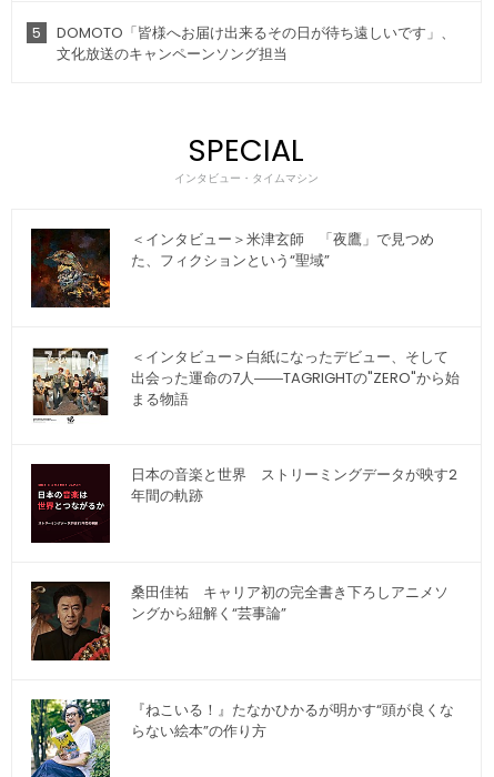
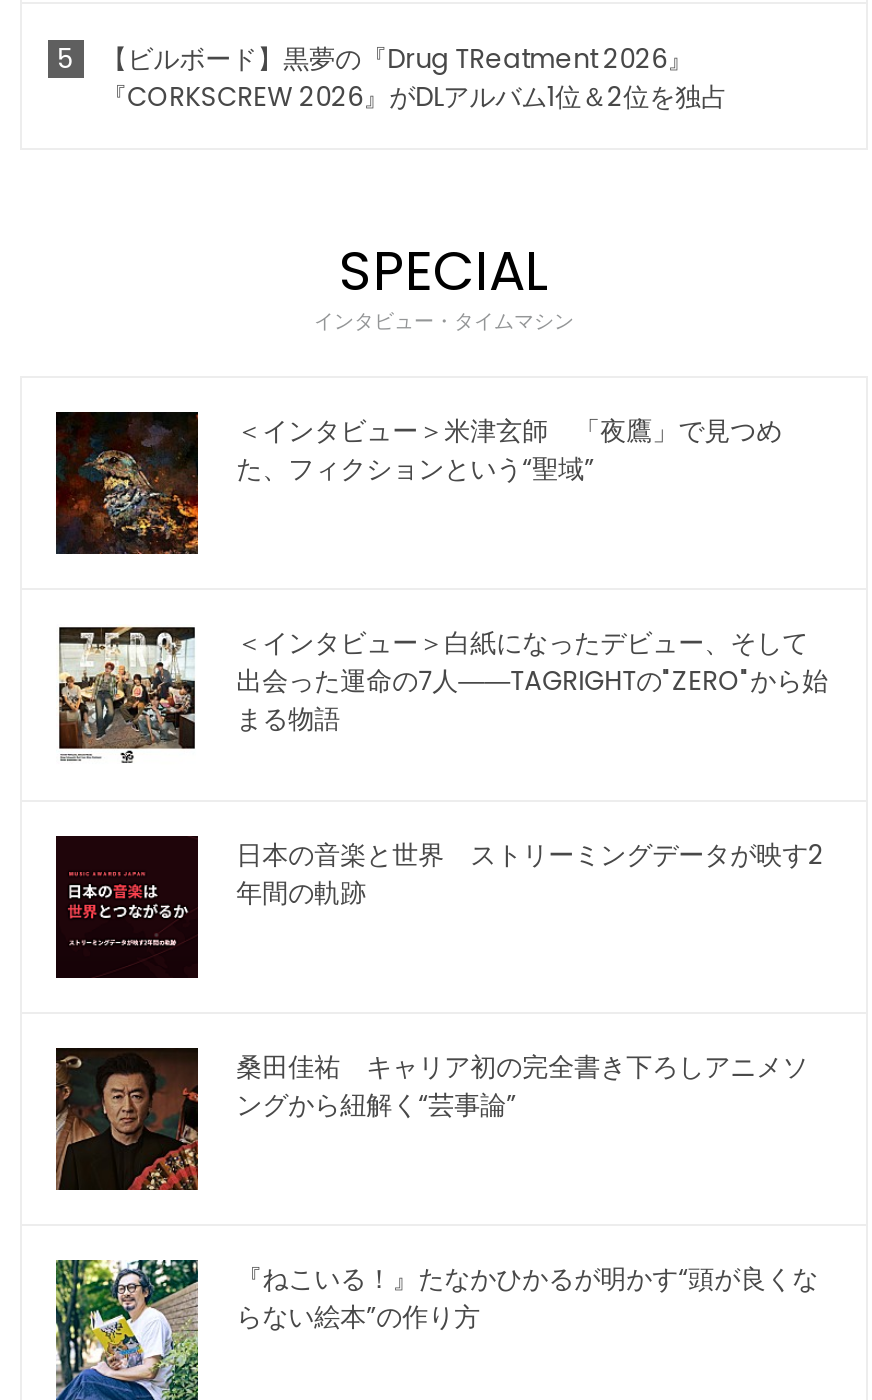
- DOMOTO「皆様へお届け出来るその日が待ち遠しいです」、
- 文化放送のキャンペーンソング担当
+ 【ビルボード】黒夢の『Drug TReatment 2026』
+ 『CORKSCREW 2026』がDLアルバム1位＆2位を独占
